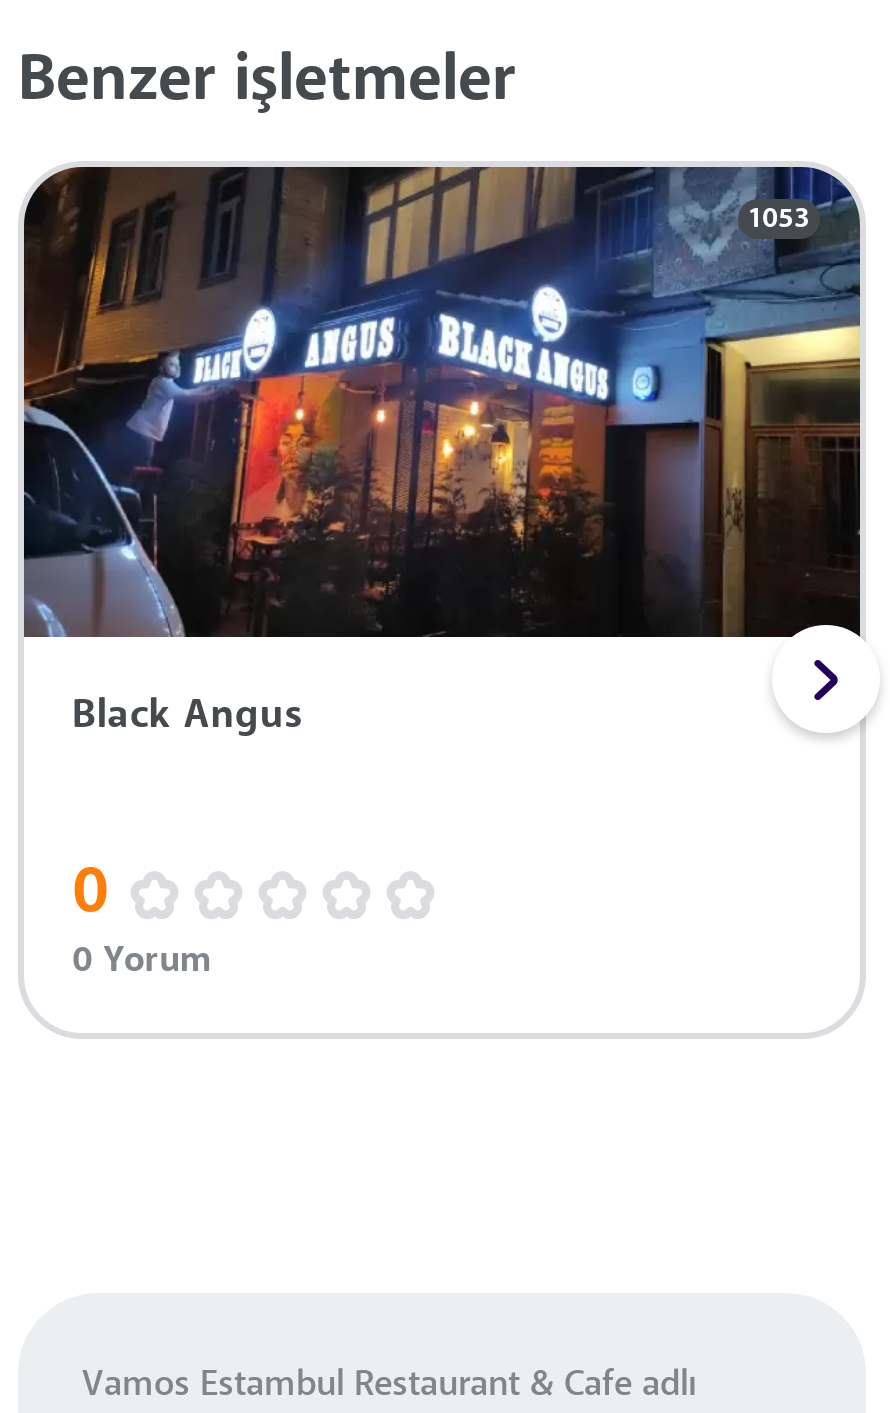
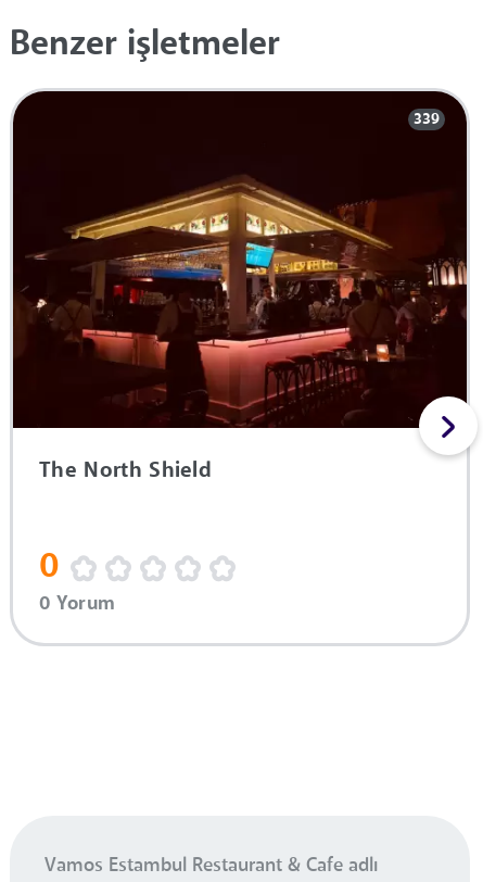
- [image]
- 1053
+ [image]
+ 339

- Black Angus
+ The North Shield
